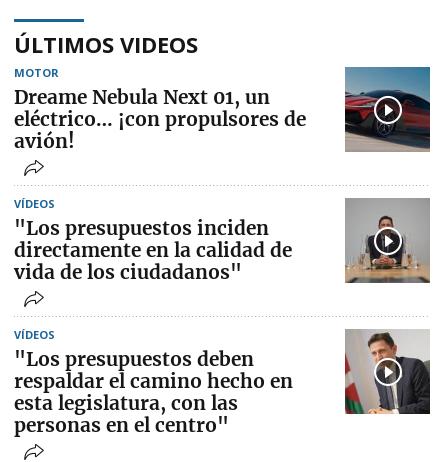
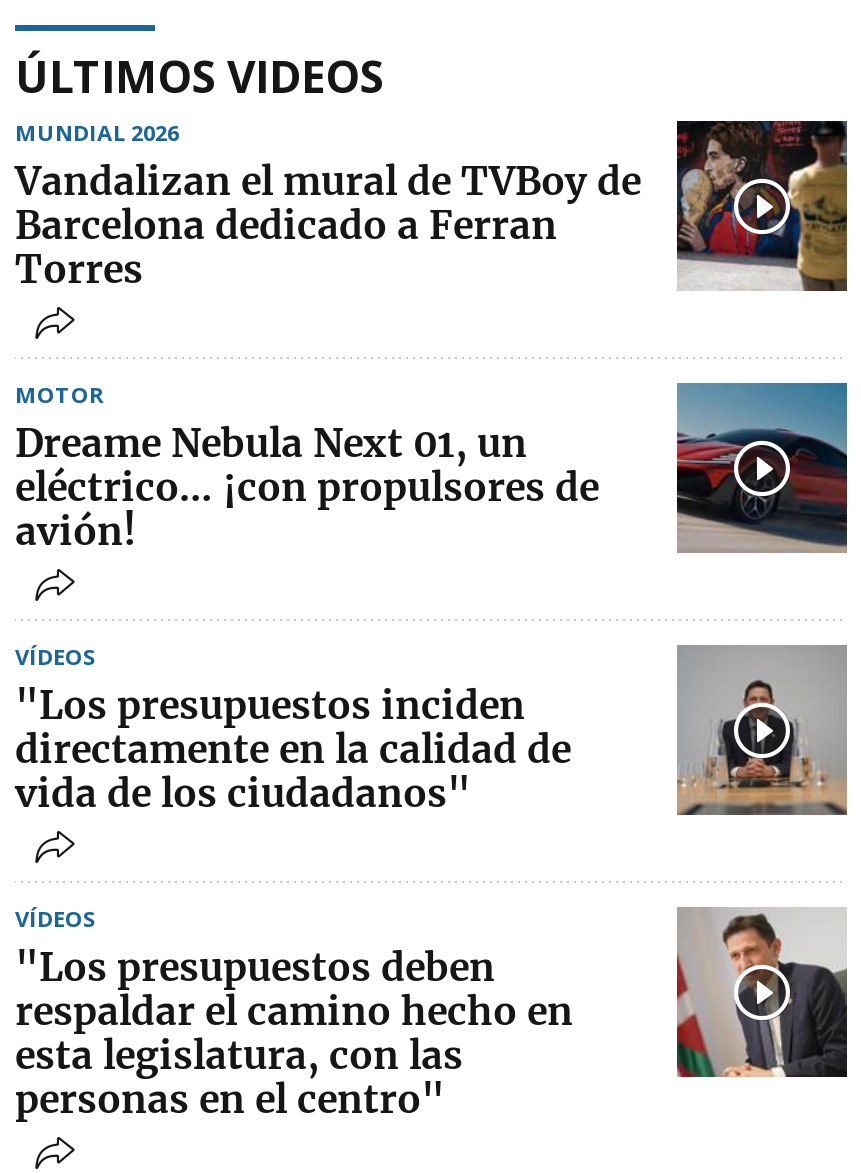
+ [image]
+ MUNDIAL 2026
+ Vandalizan el mural de TVBoy de
+ Barcelona dedicado a Ferran
+ Torres
